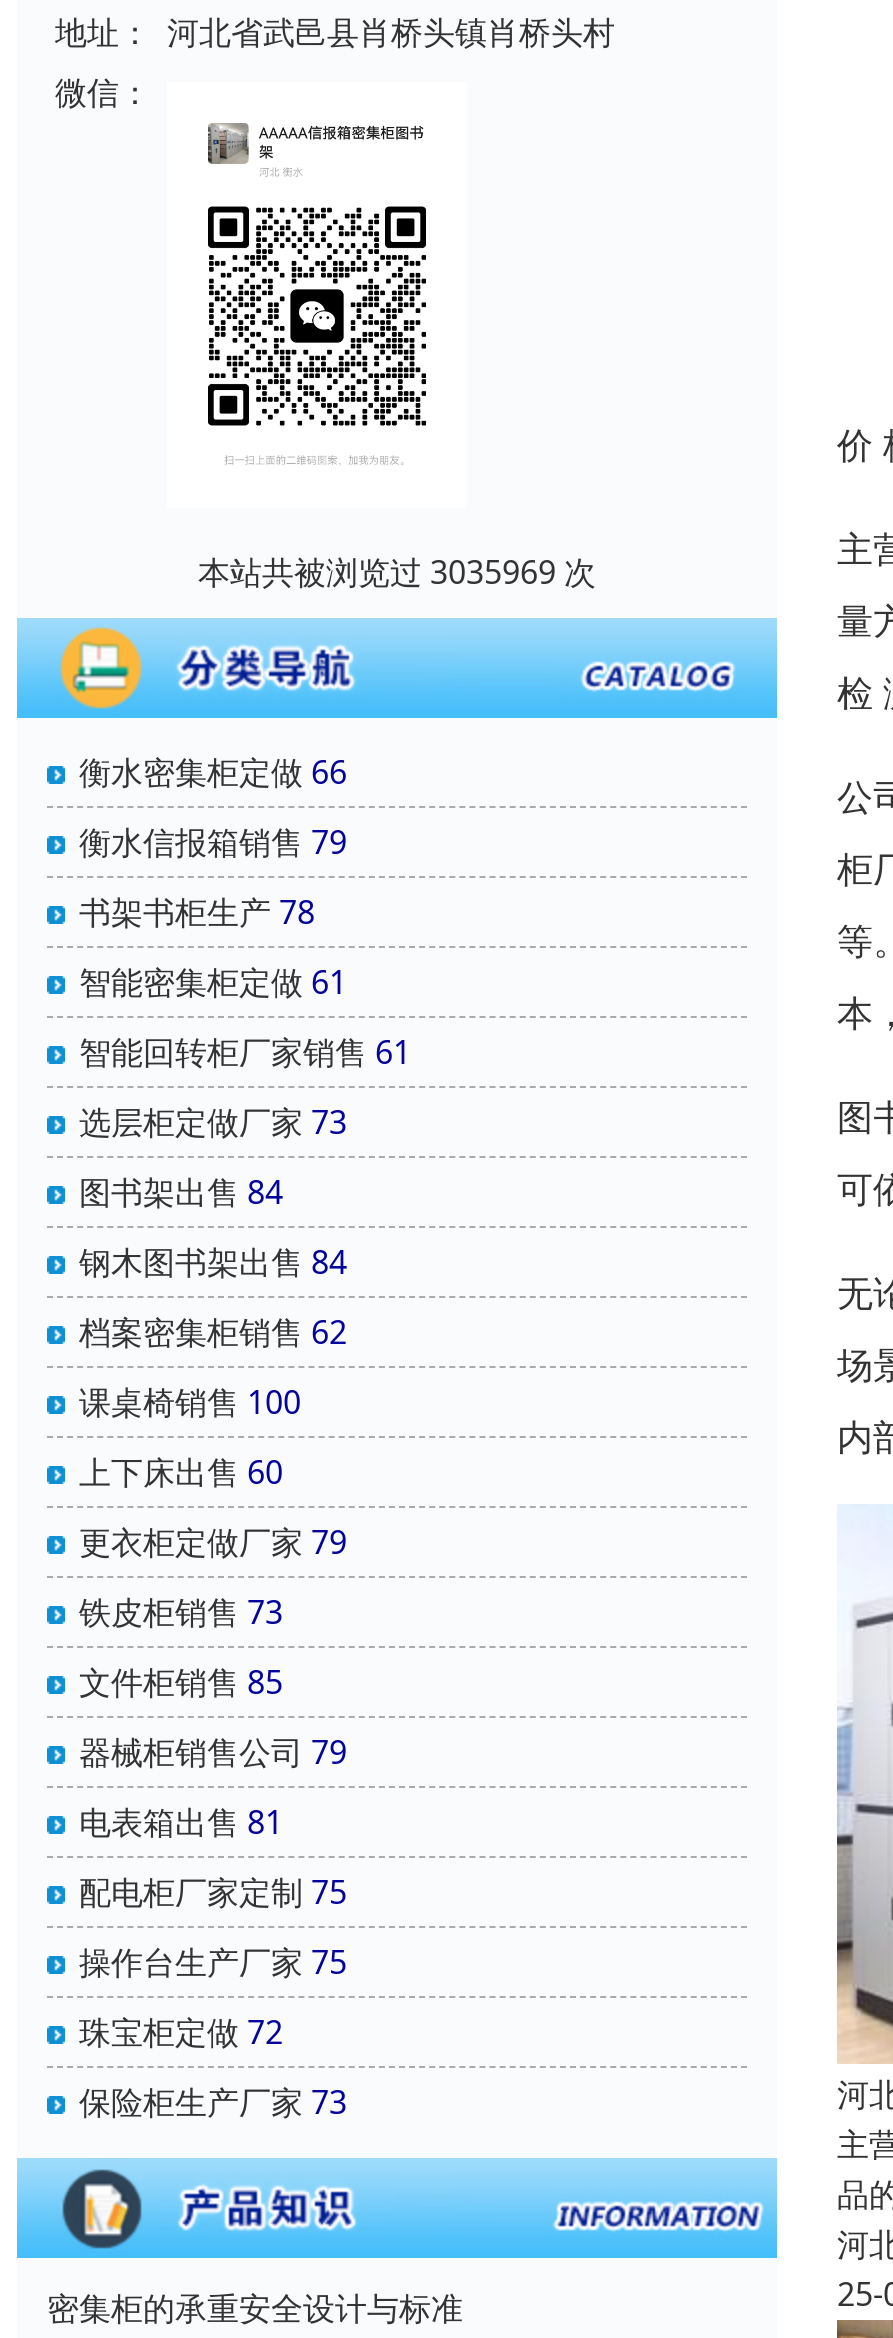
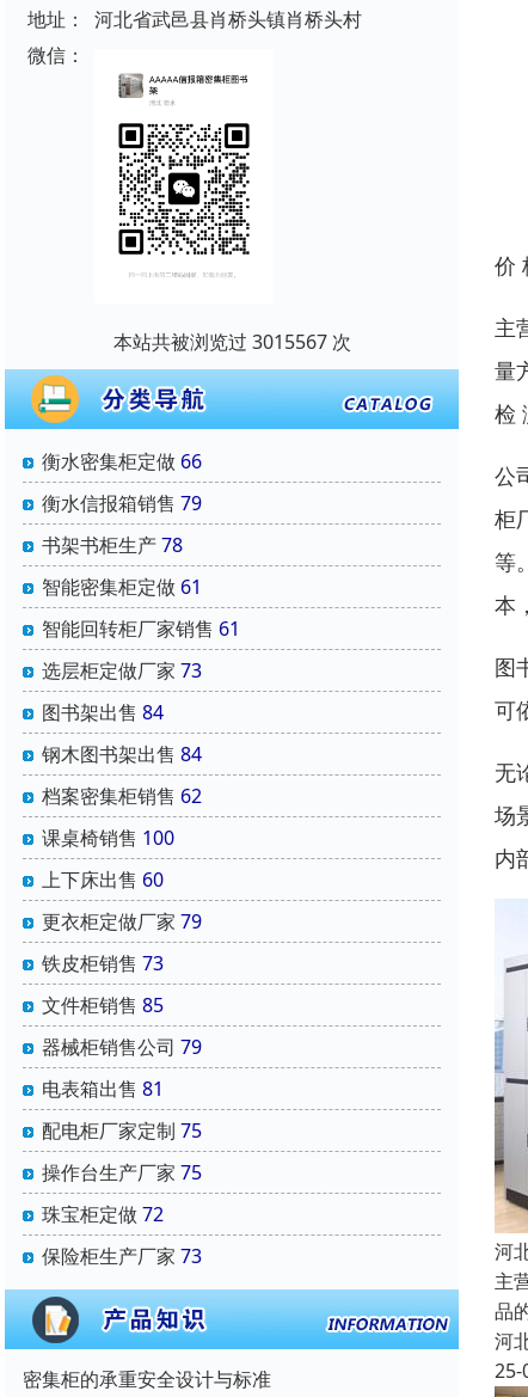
- 本站共被浏览过 3035969 次
+ 本站共被浏览过 3015567 次
